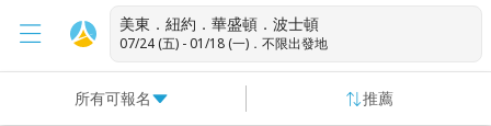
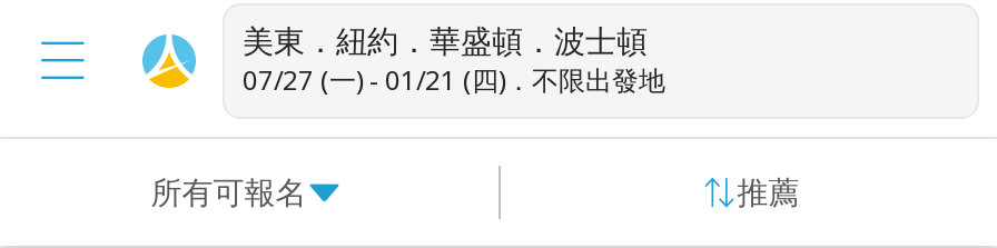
- 07/24 (五) - 01/18 (一)．不限出發地
+ 07/27 (一) - 01/21 (四)．不限出發地
